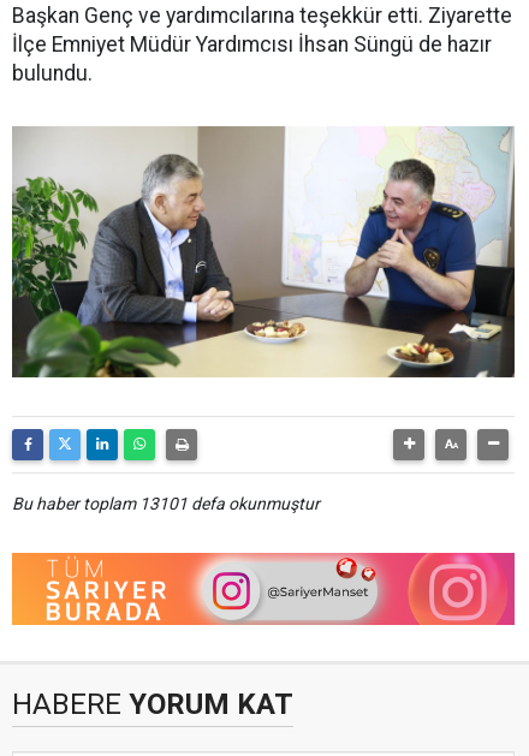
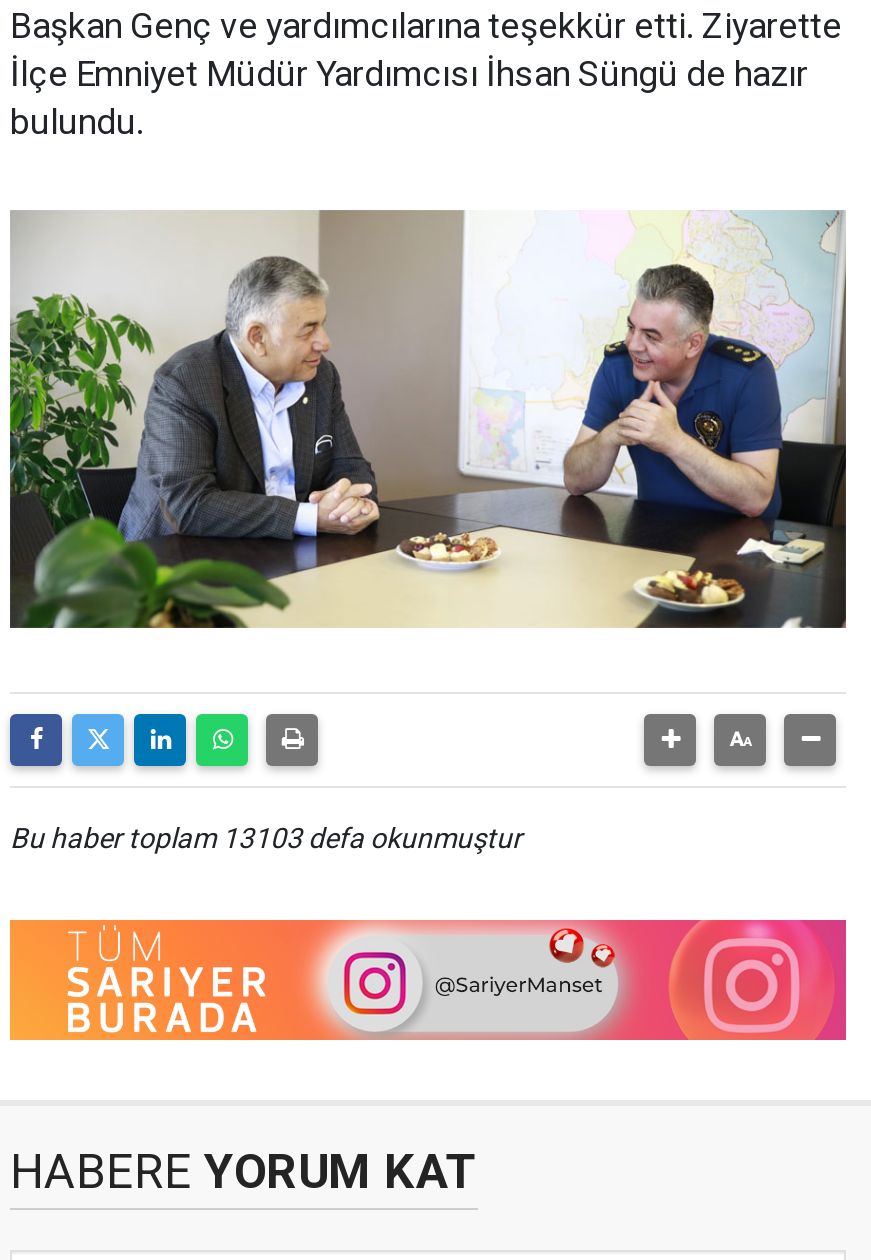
- Bu haber toplam 13101 defa okunmuştur
+ Bu haber toplam 13103 defa okunmuştur
